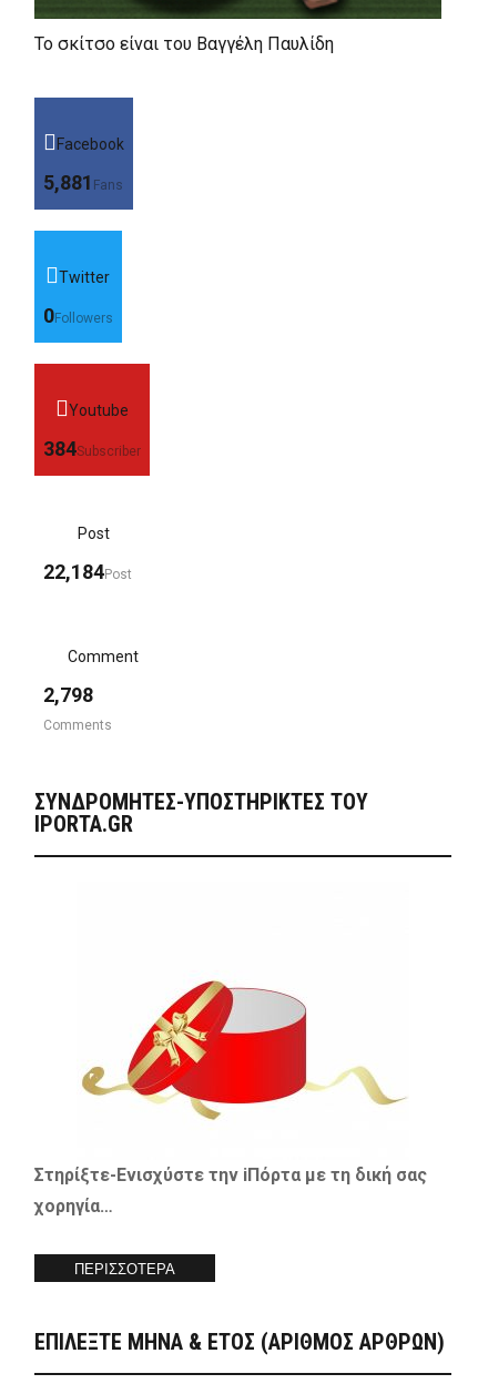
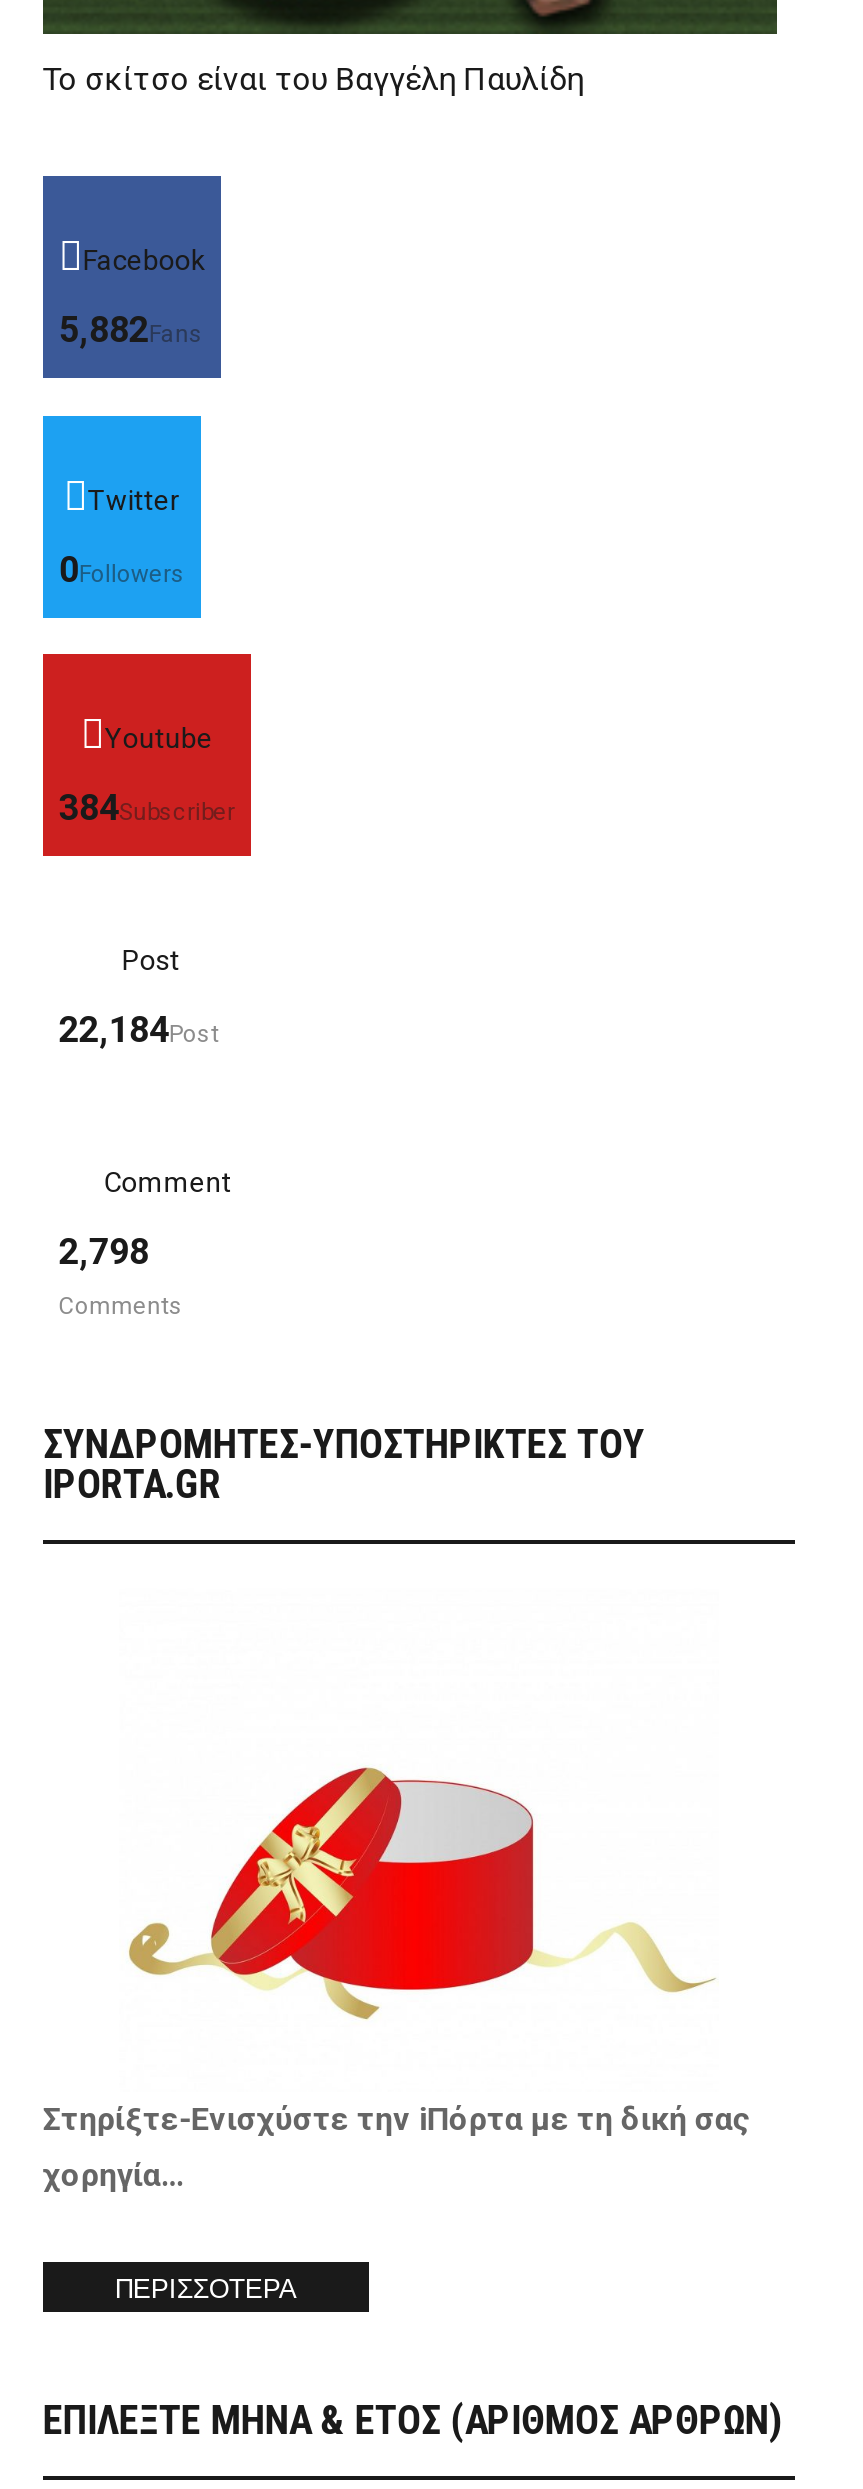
- 5,881Fans
+ 5,882Fans
